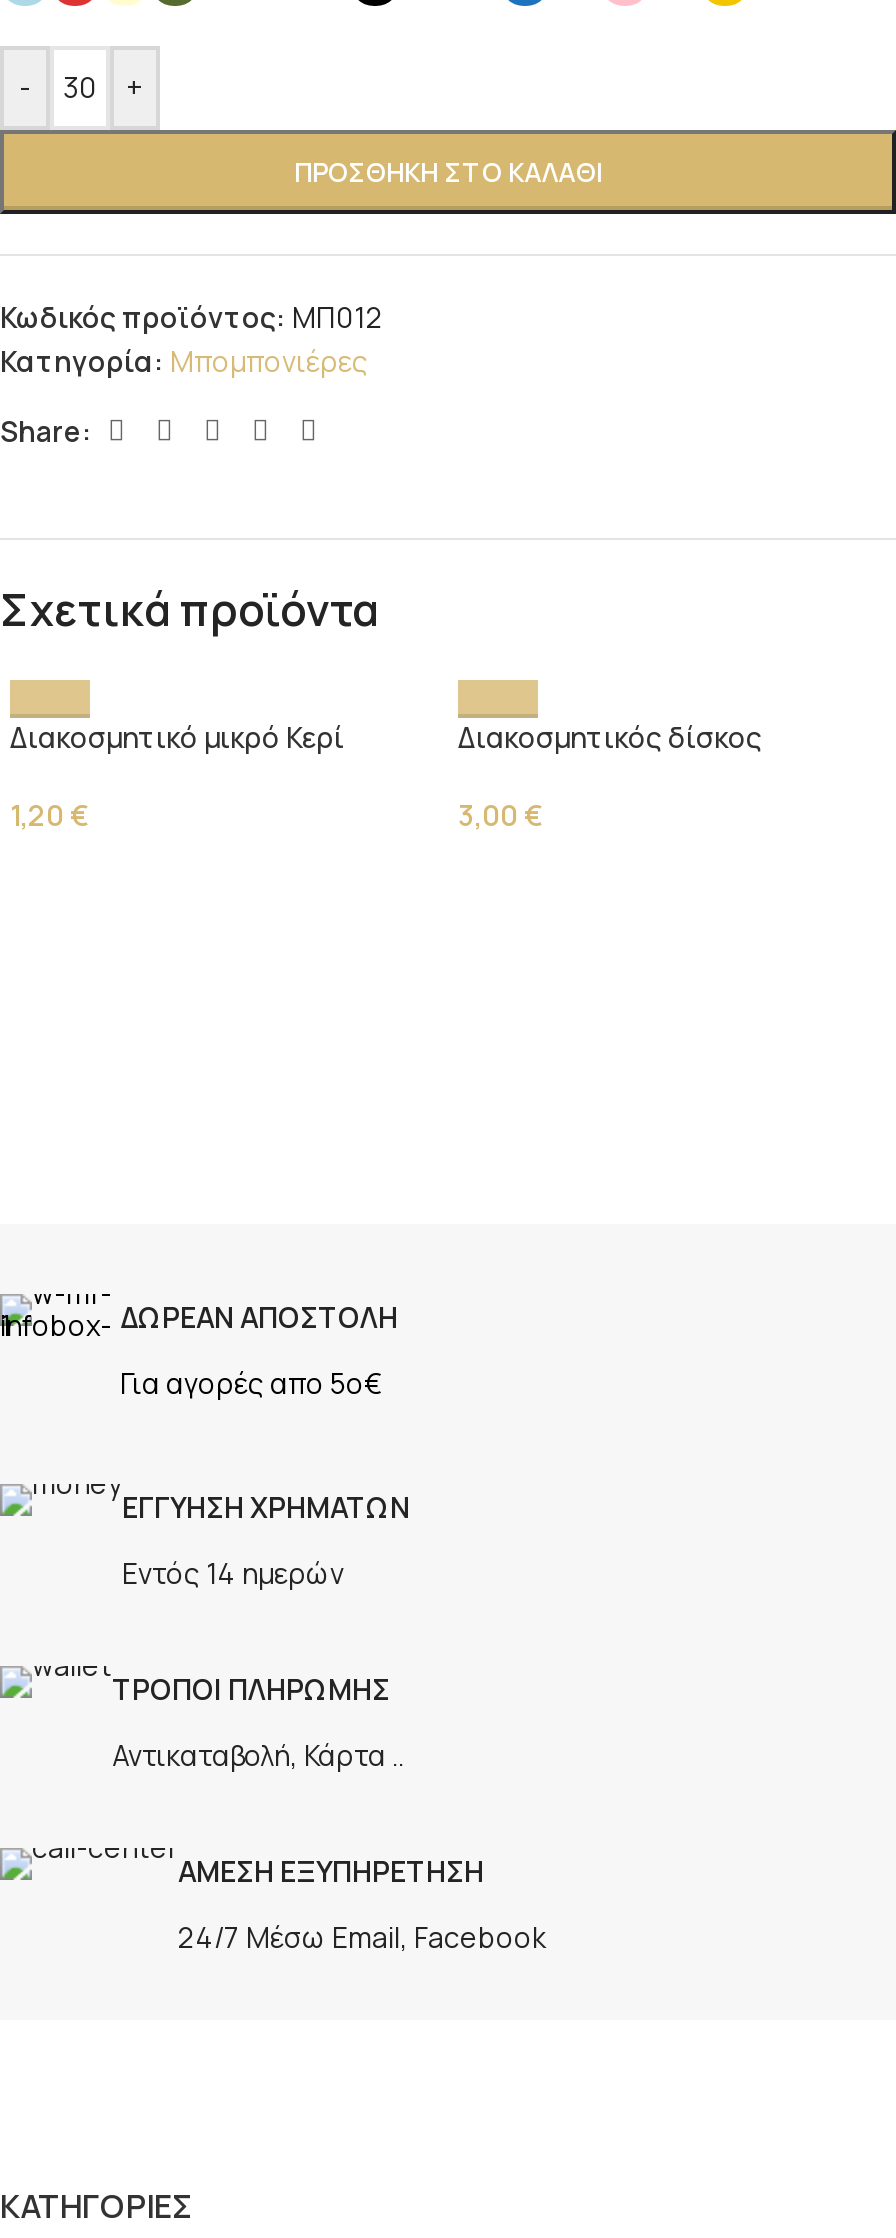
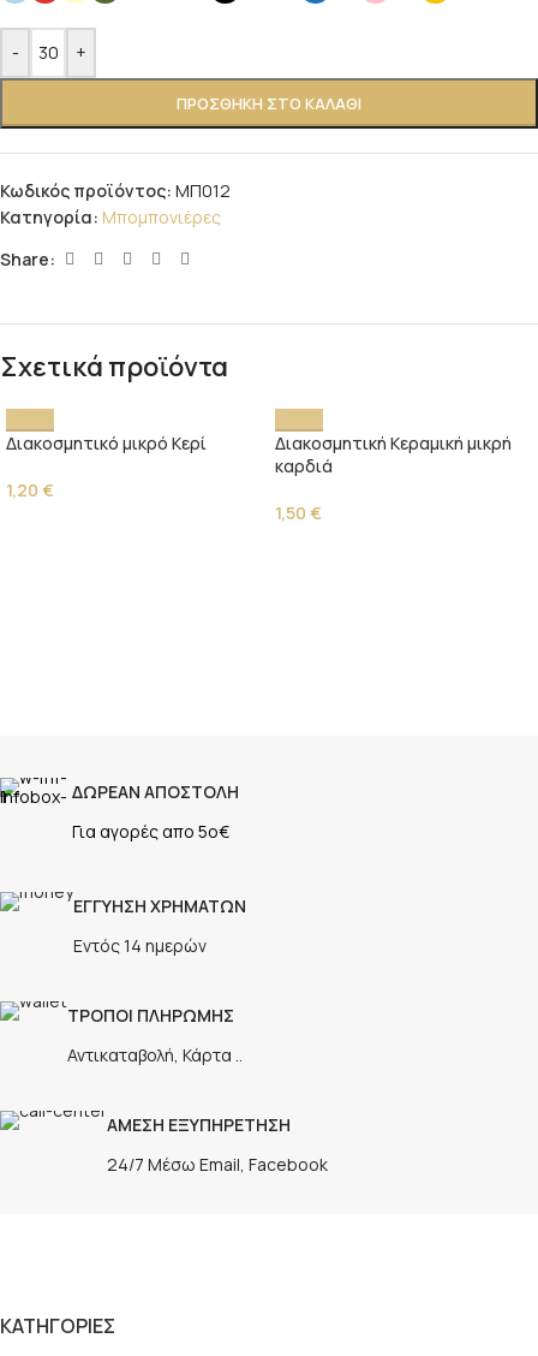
- Διακοσμητικός δίσκος
+ Διακοσμητική Κεραμική μικρή
+ καρδιά

- 3,00 €
+ 1,50 €
